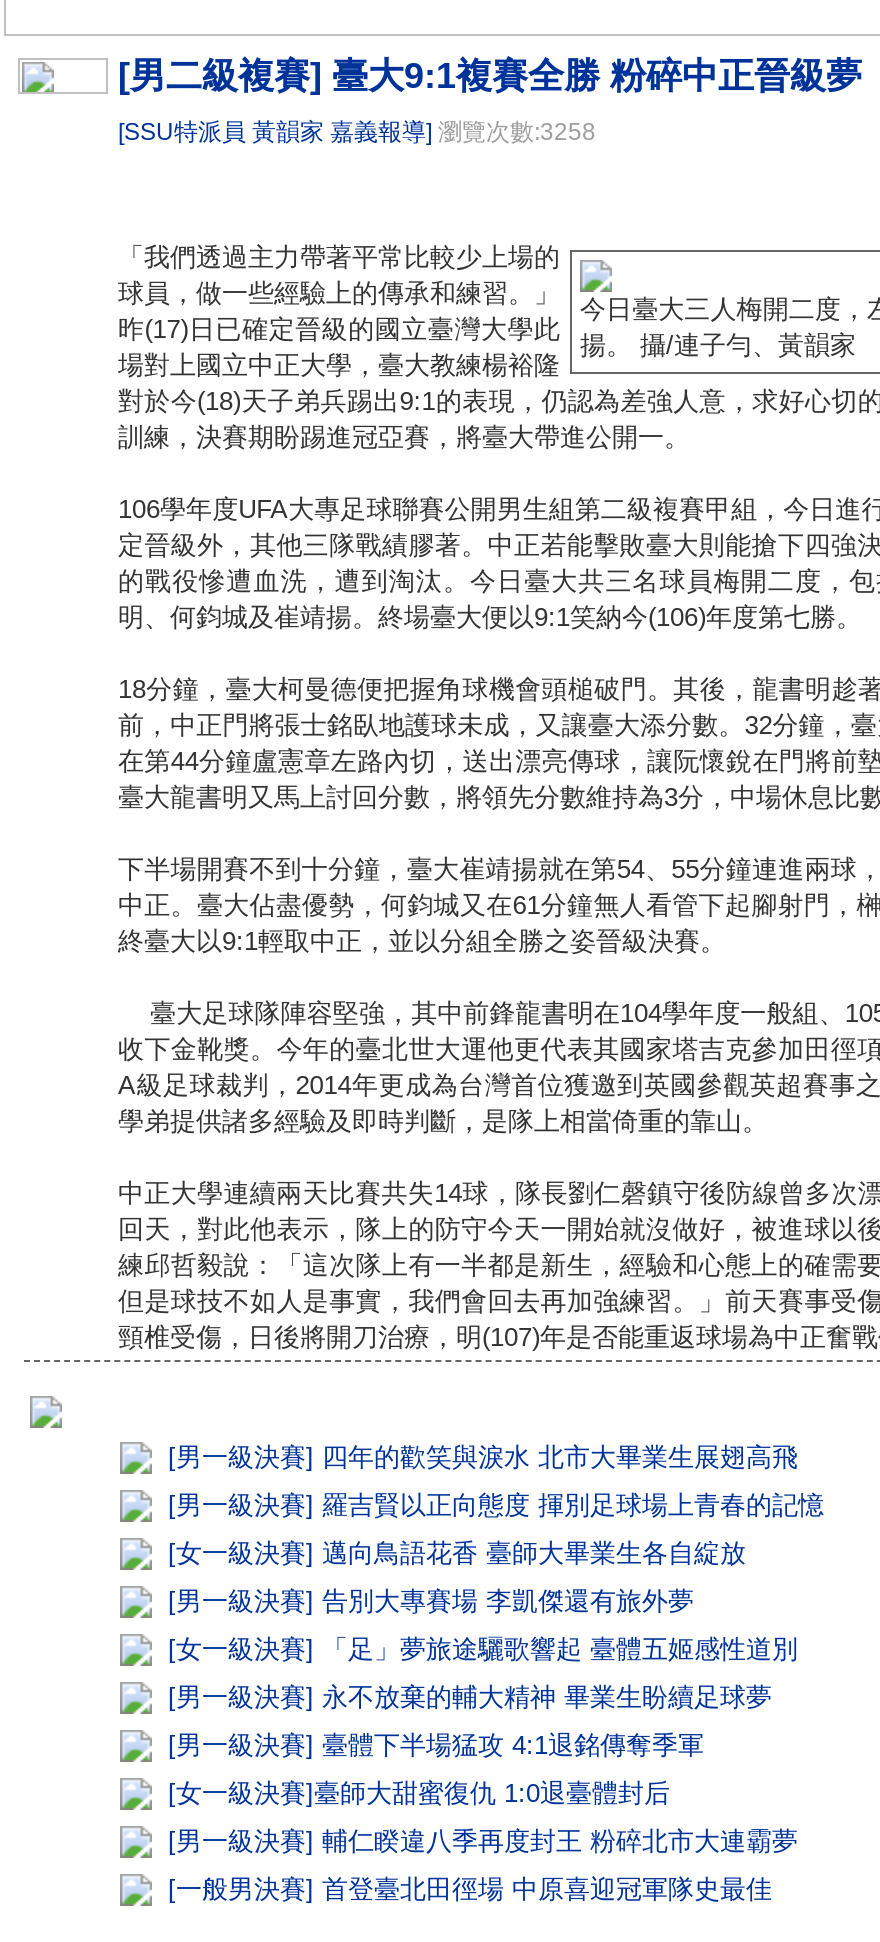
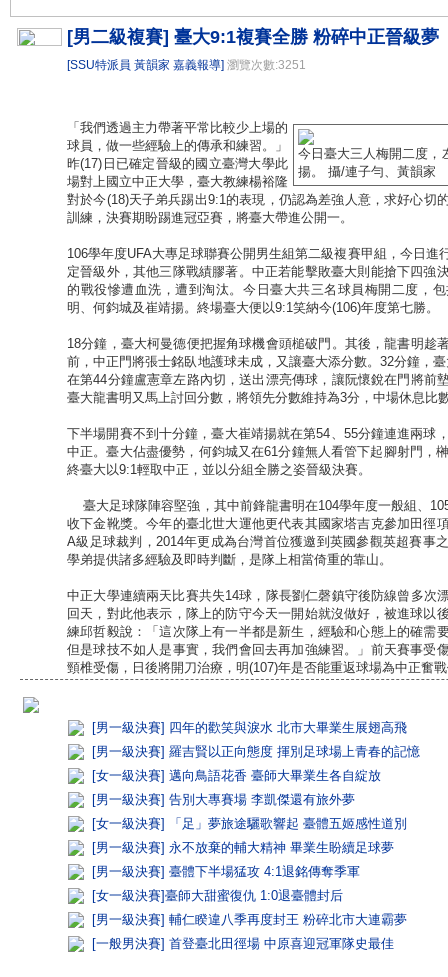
- [SSU特派員 黃韻家 嘉義報導]瀏覽次數:3258
+ [SSU特派員 黃韻家 嘉義報導]瀏覽次數:3251
